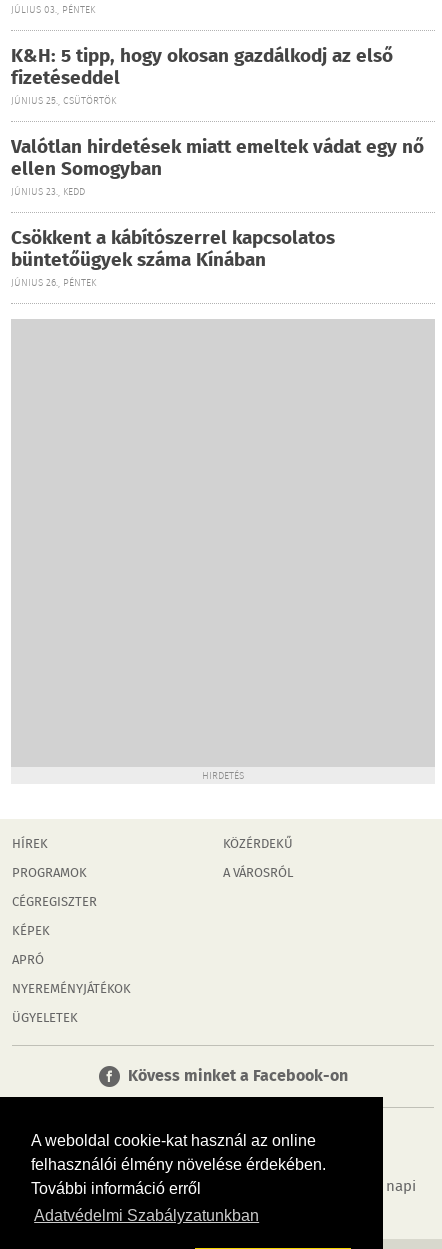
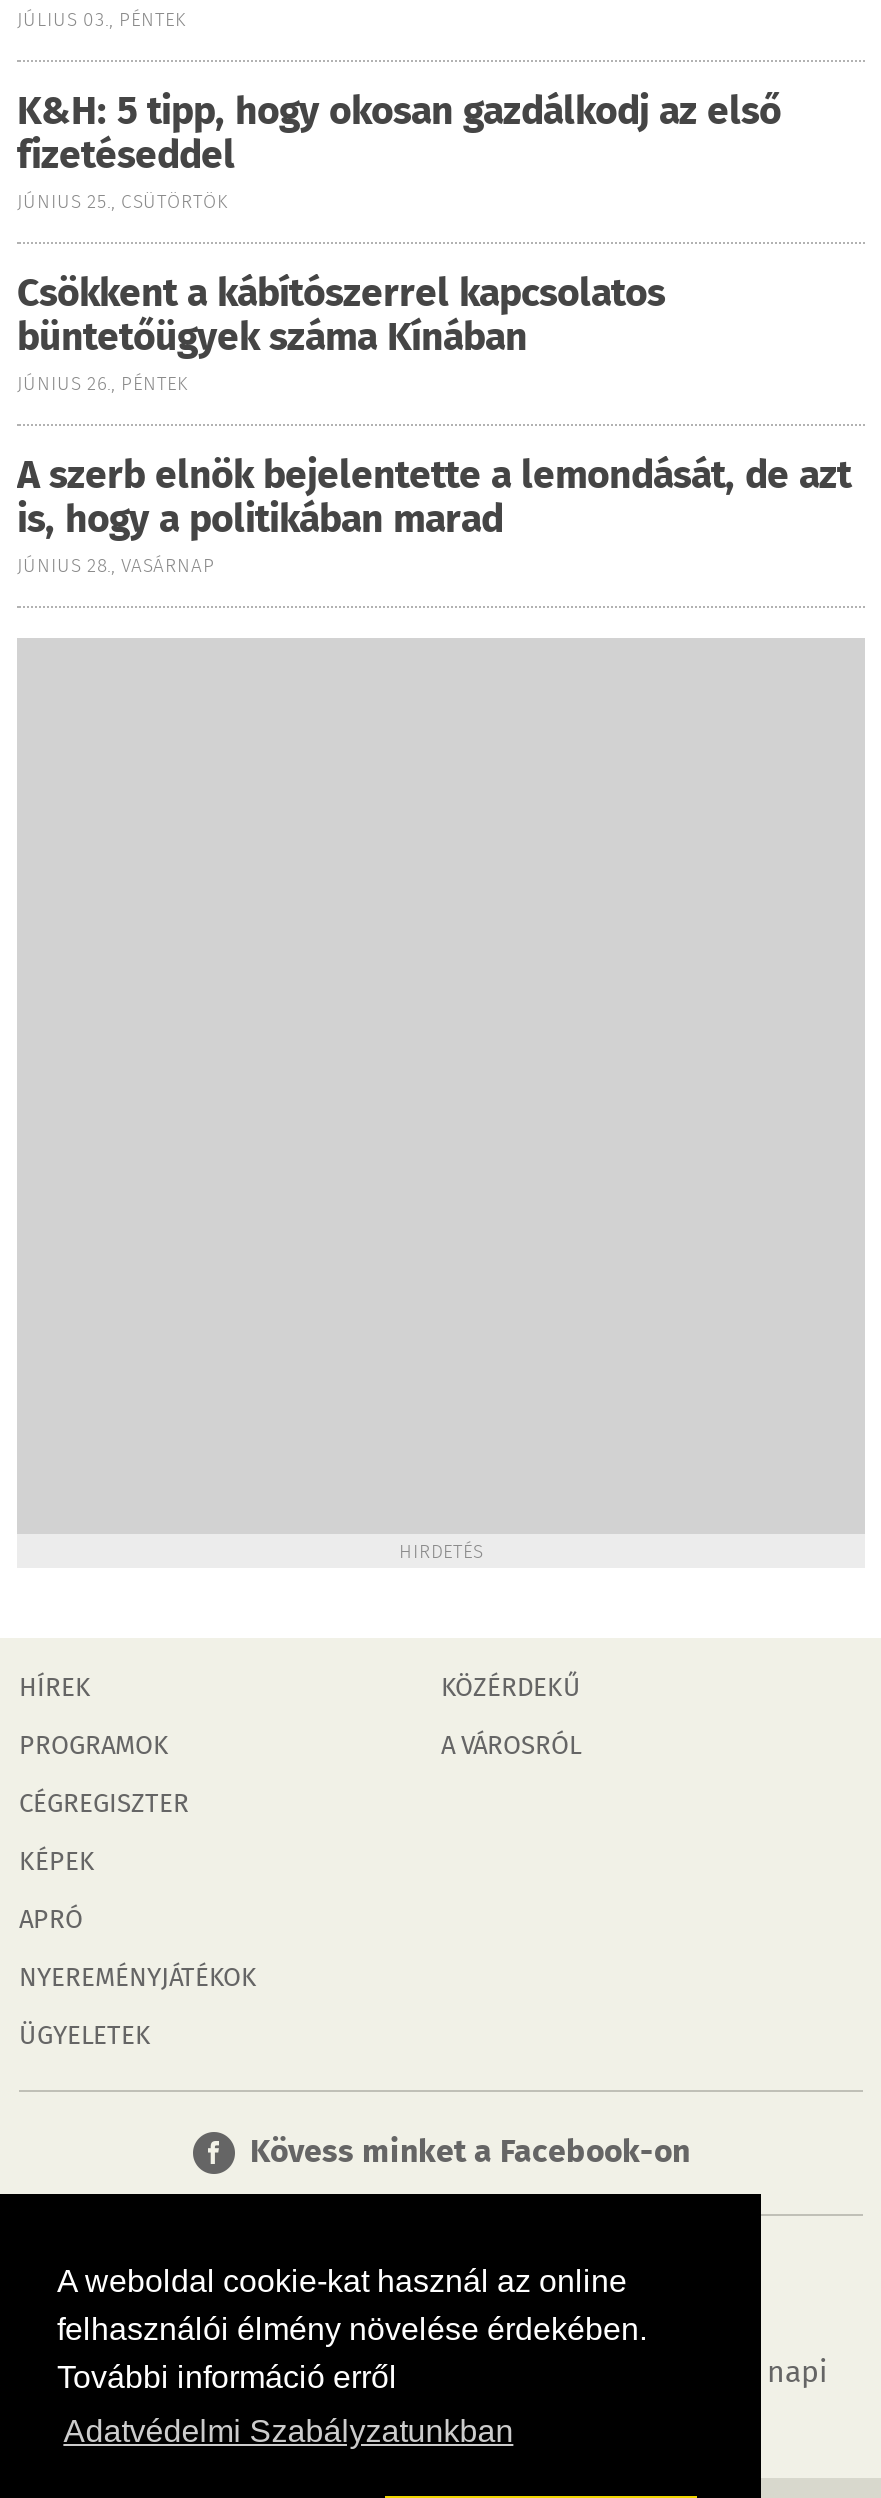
- Valótlan hirdetések miatt emeltek vádat egy nő
- ellen Somogyban
- JÚNIUS 23., KEDD

moved up: Csökkent a kábítószerrel kapcsolatos | büntetőügyek száma Kínában | JÚNIUS 26., PÉNTEK

+ A szerb elnök bejelentette a lemondását, de azt
+ is, hogy a politikában marad
+ JÚNIUS 28., VASÁRNAP
